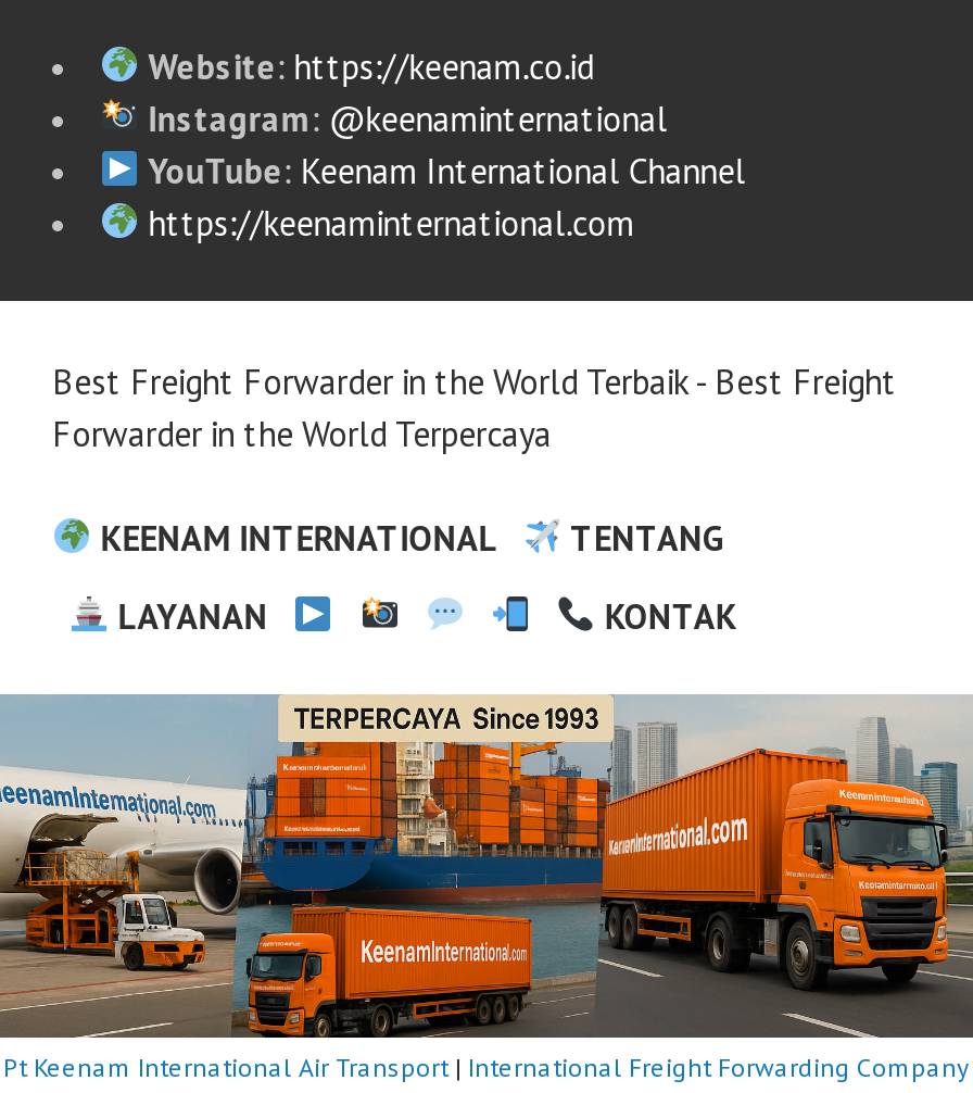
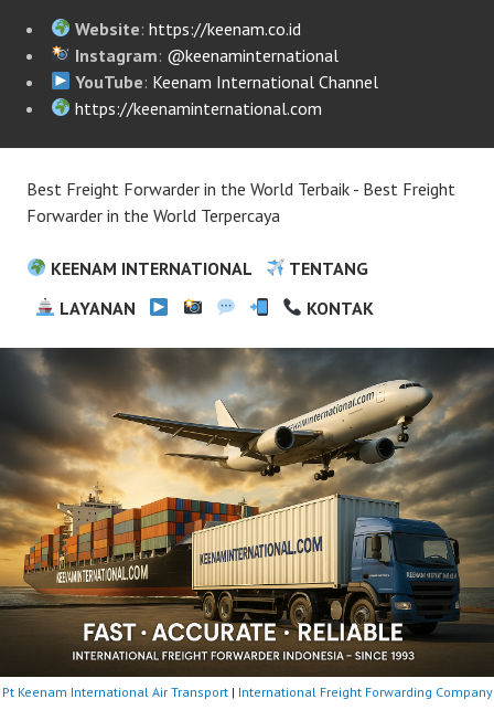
- [image]
+ [image]
